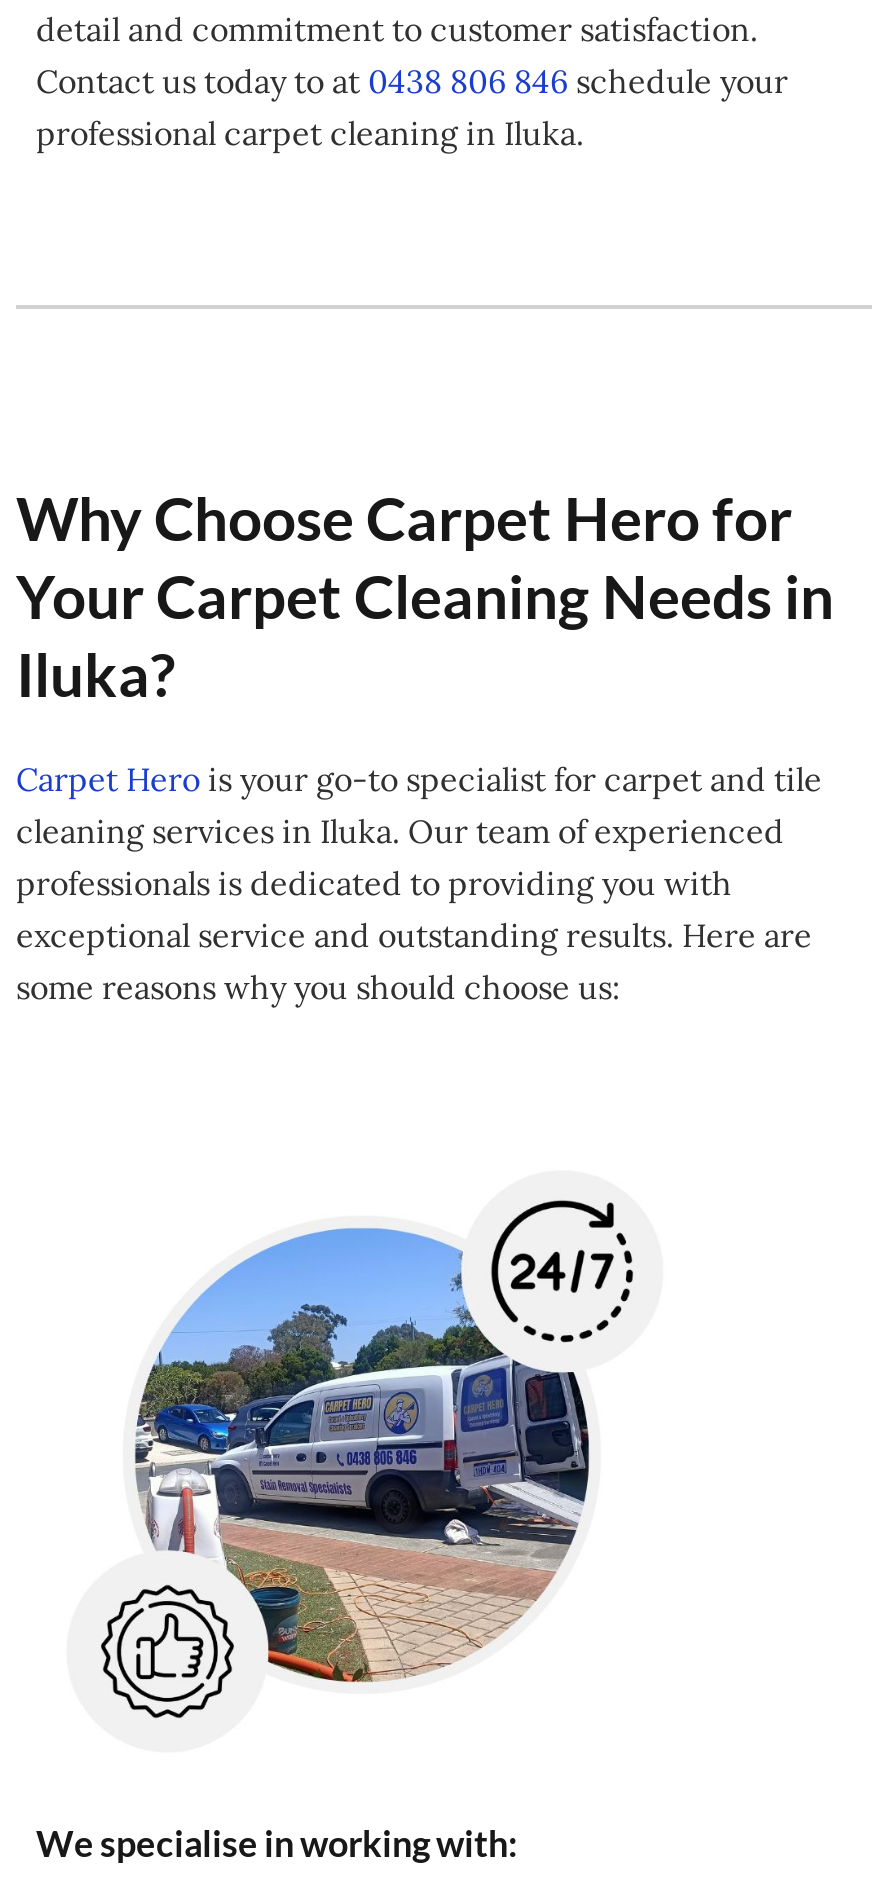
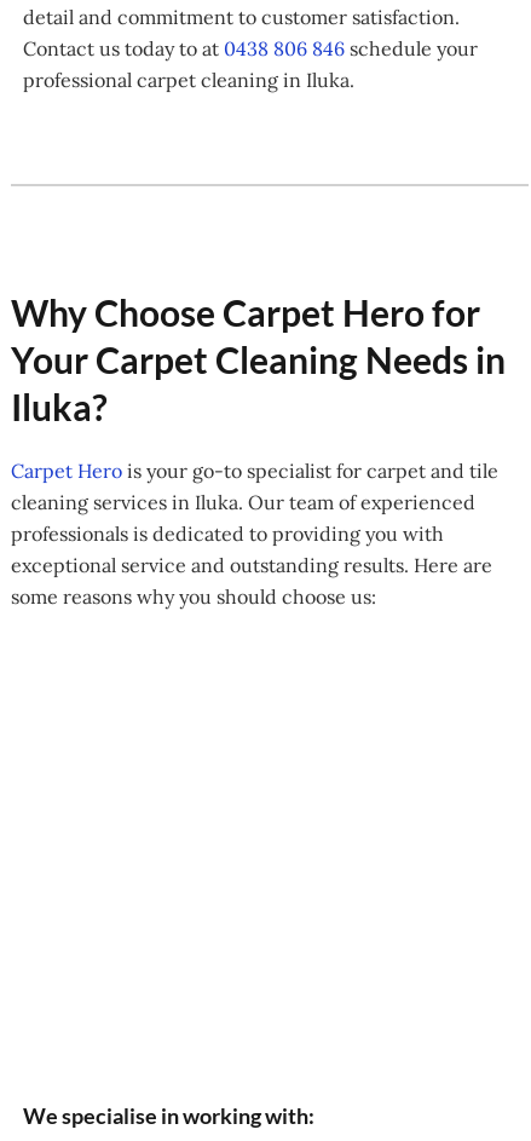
- [image]
